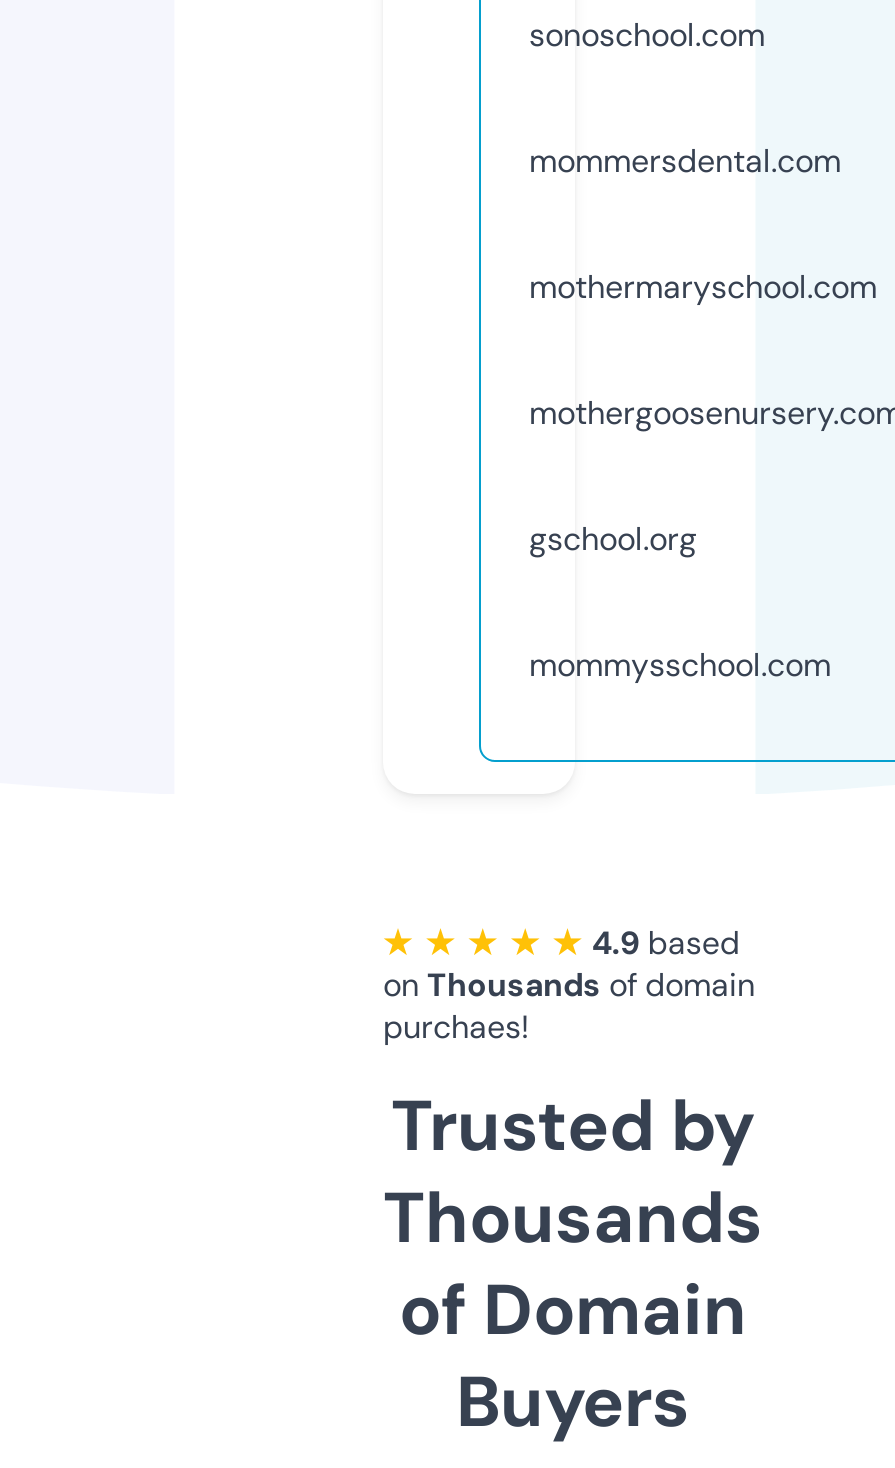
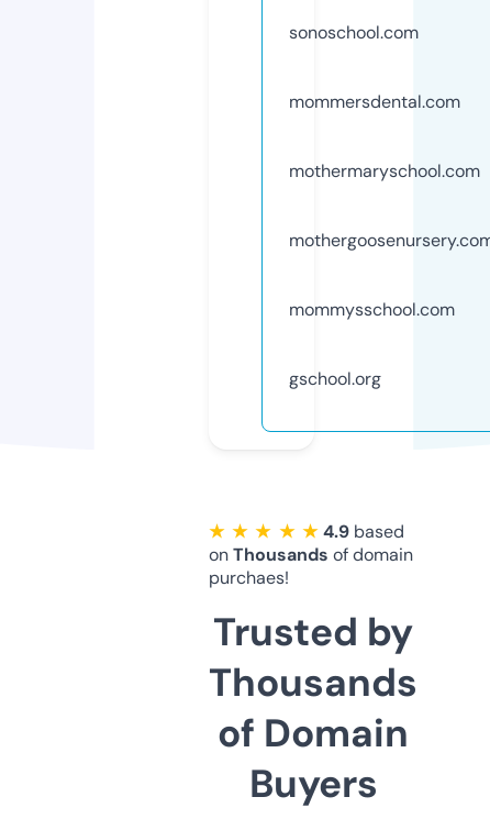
moved down: gschool.org

moved up: mommysschool.com
